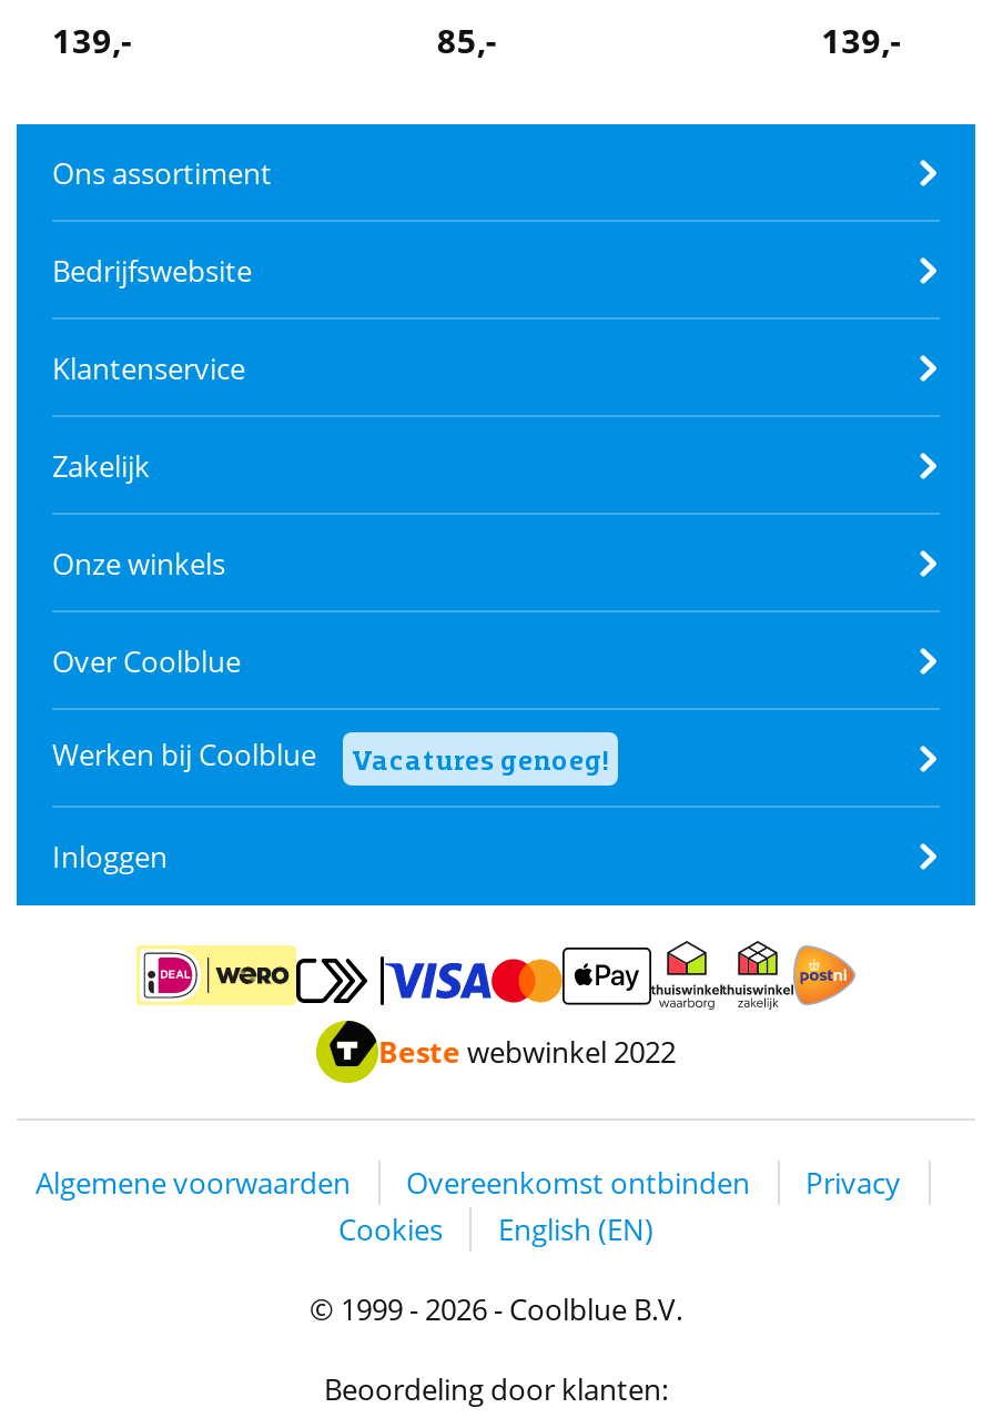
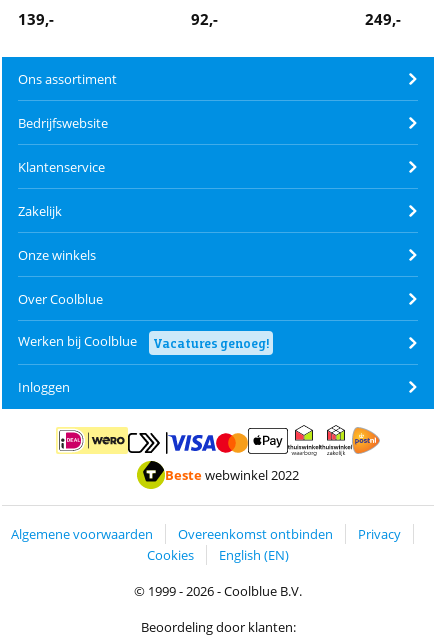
- 85,-
+ 92,-

- 139,-
+ 249,-
